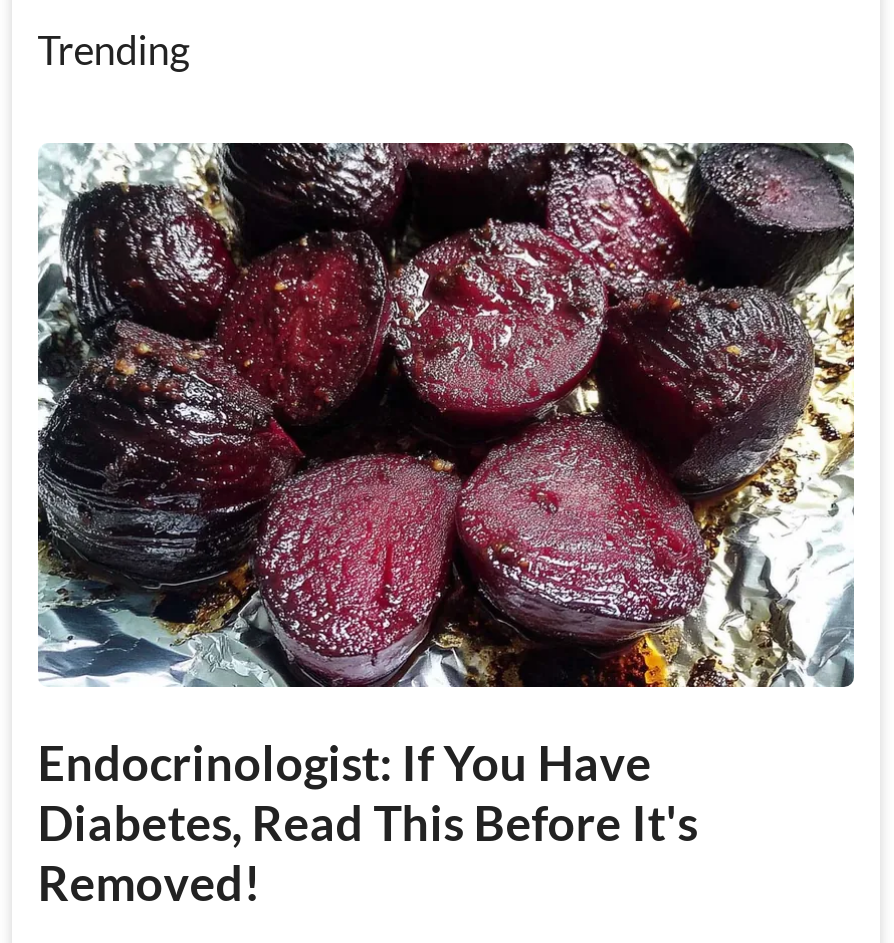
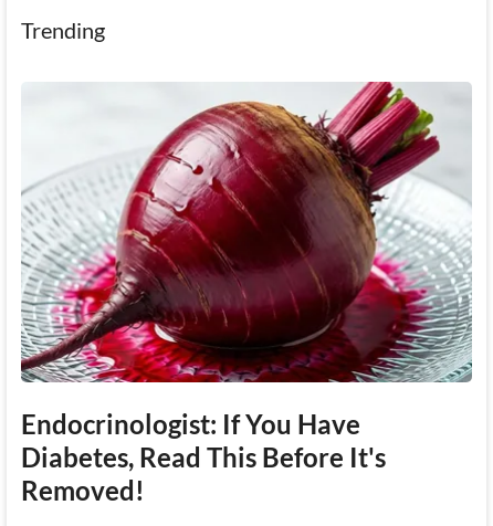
- [image]
+ [image]
